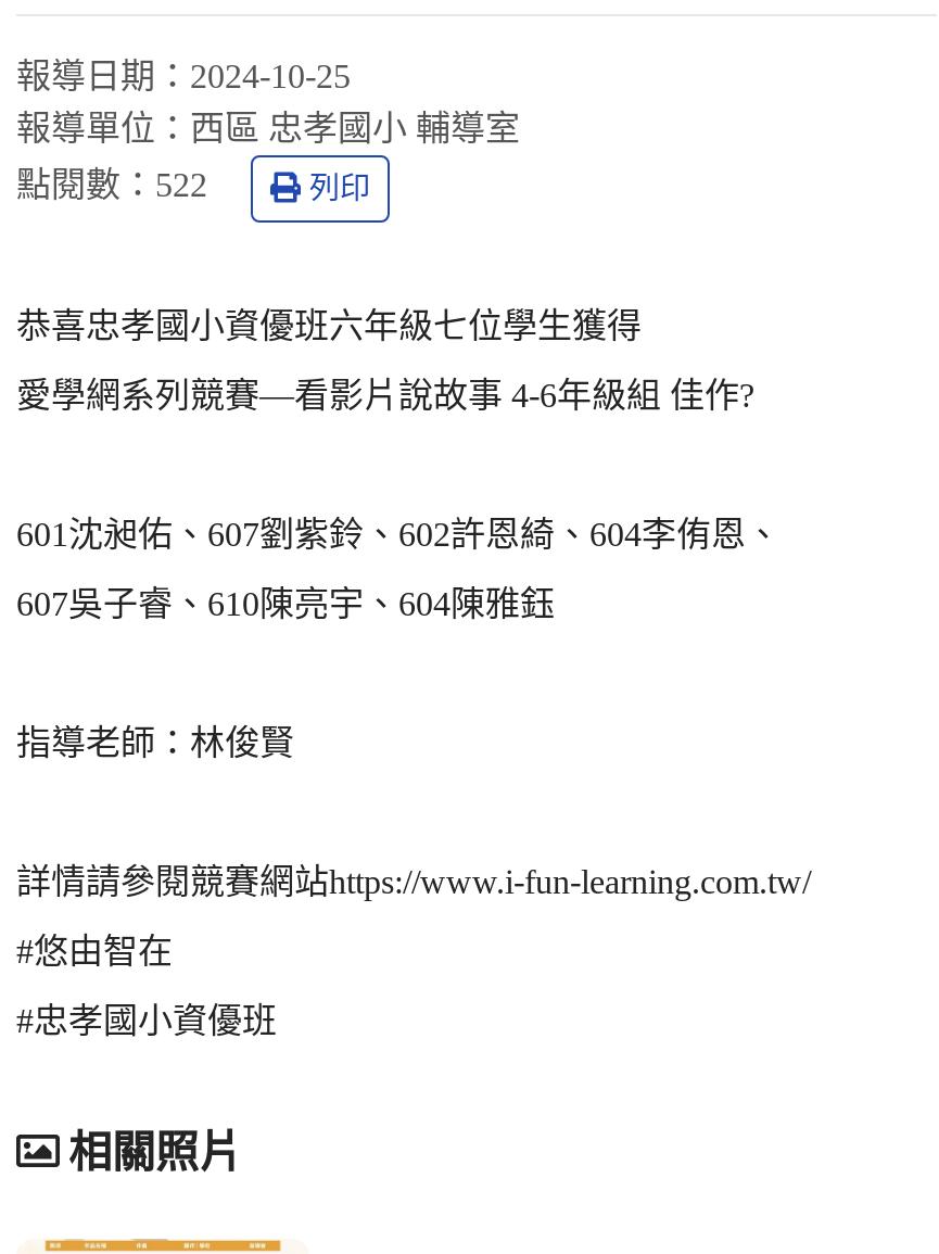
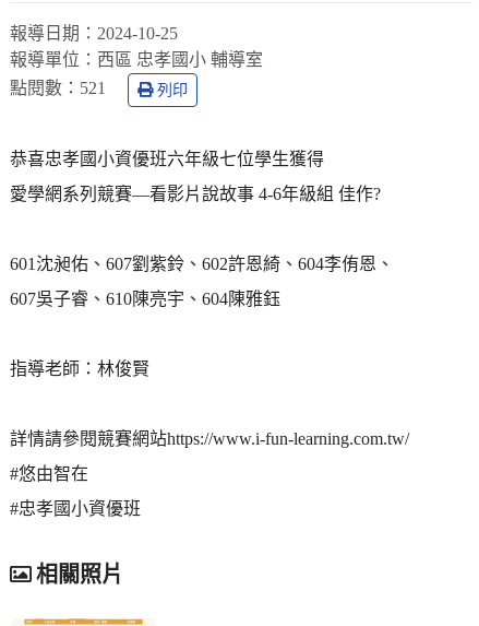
- 點閱數：522
+ 點閱數：521
